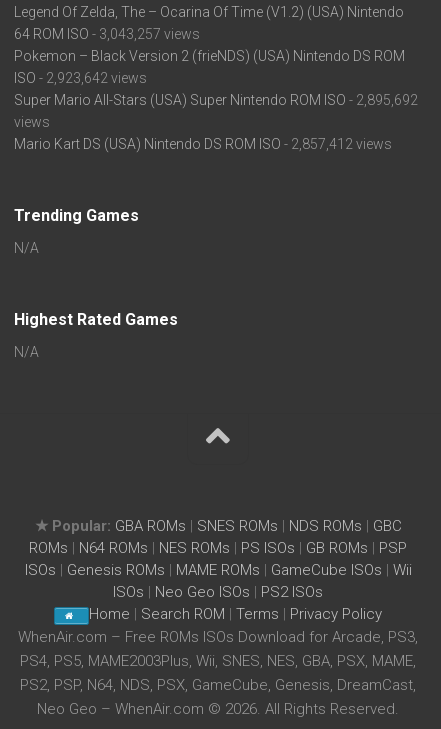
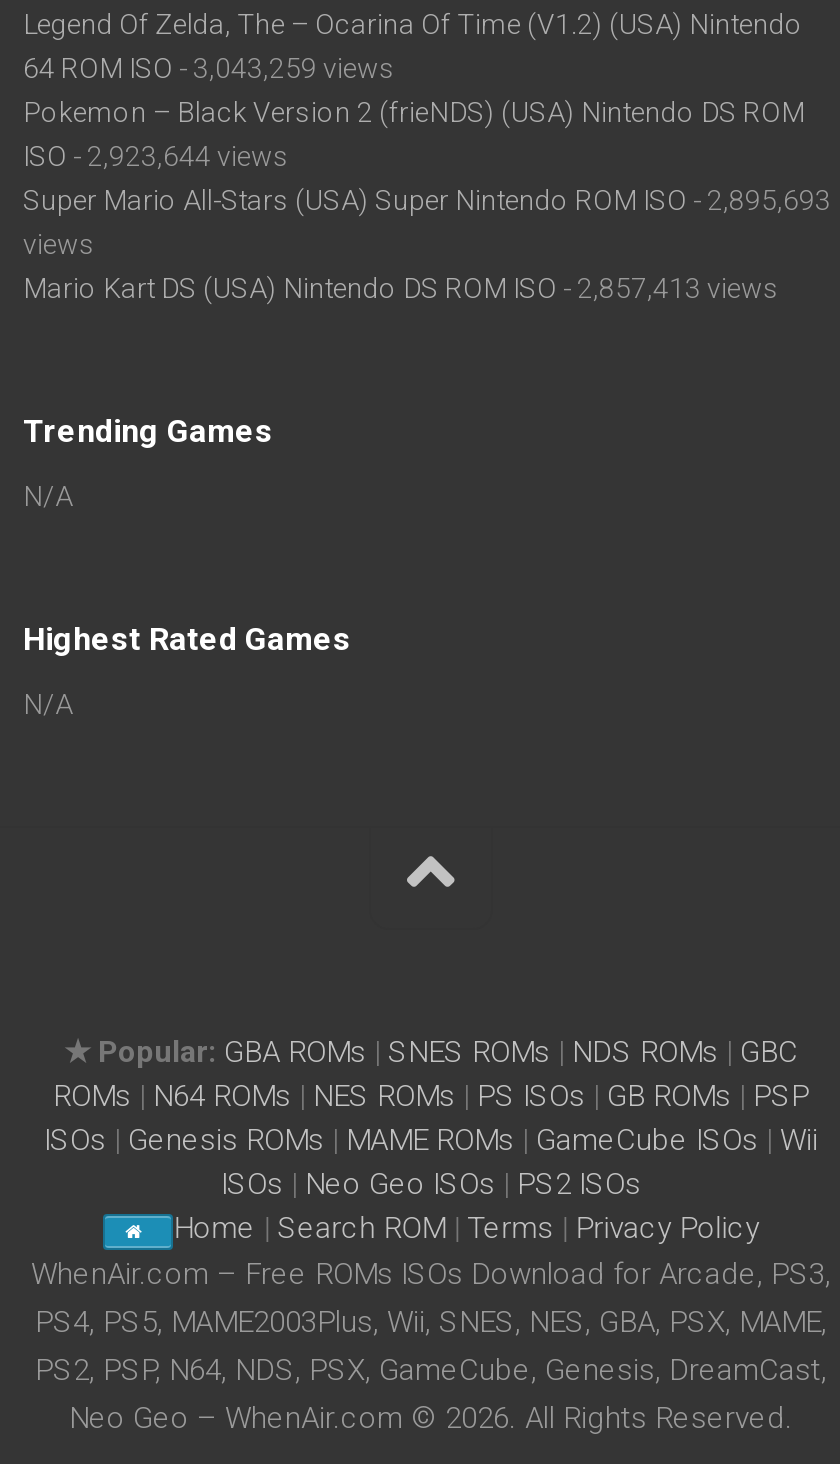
- 64 ROM ISO - 3,043,257 views
+ 64 ROM ISO - 3,043,259 views

- ISO - 2,923,642 views
+ ISO - 2,923,644 views

- Super Mario All-Stars (USA) Super Nintendo ROM ISO - 2,895,692
+ Super Mario All-Stars (USA) Super Nintendo ROM ISO - 2,895,693

- Mario Kart DS (USA) Nintendo DS ROM ISO - 2,857,412 views
+ Mario Kart DS (USA) Nintendo DS ROM ISO - 2,857,413 views
